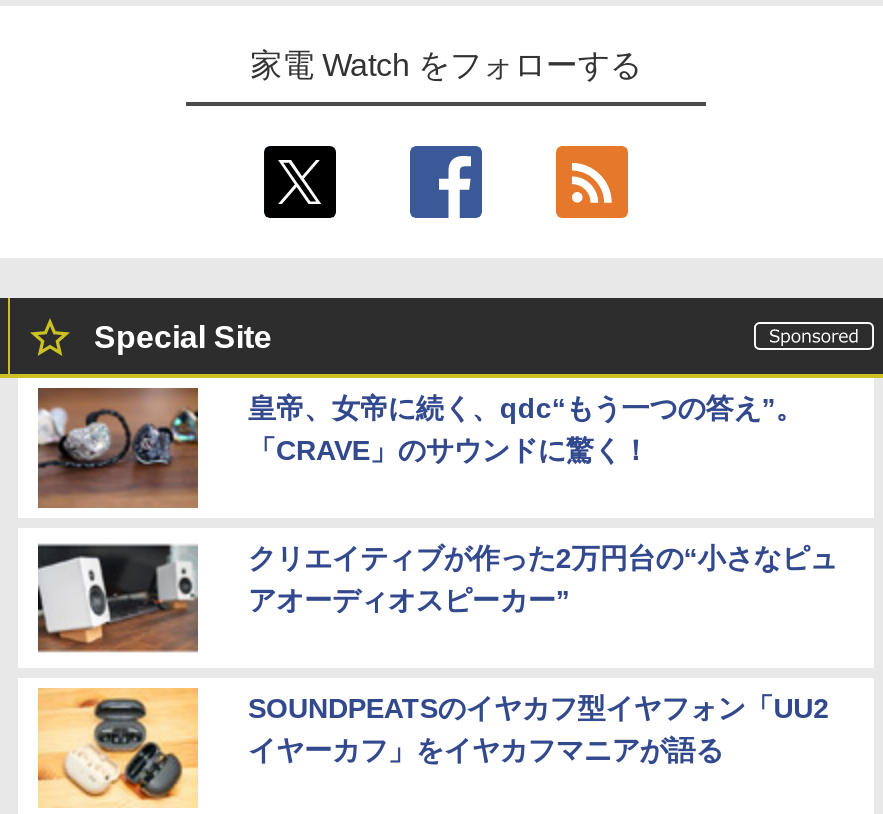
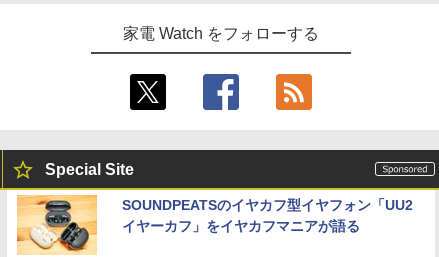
- [image]
- 皇帝、女帝に続く、qdc“もう一つの答え”。
- 「CRAVE」のサウンドに驚く！
- クリエイティブが作った2万円台の“小さなピュ
- アオーディオスピーカー”

- [image]
